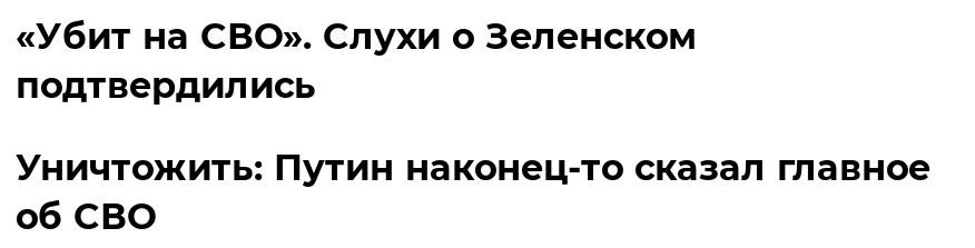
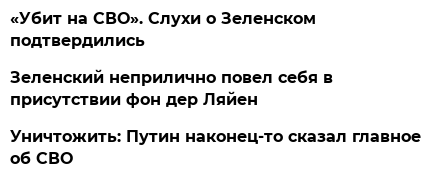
+ Зеленский неприлично повел cебя в
+ присутствии фон дер Ляйен
